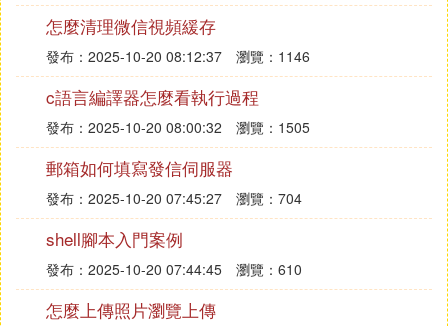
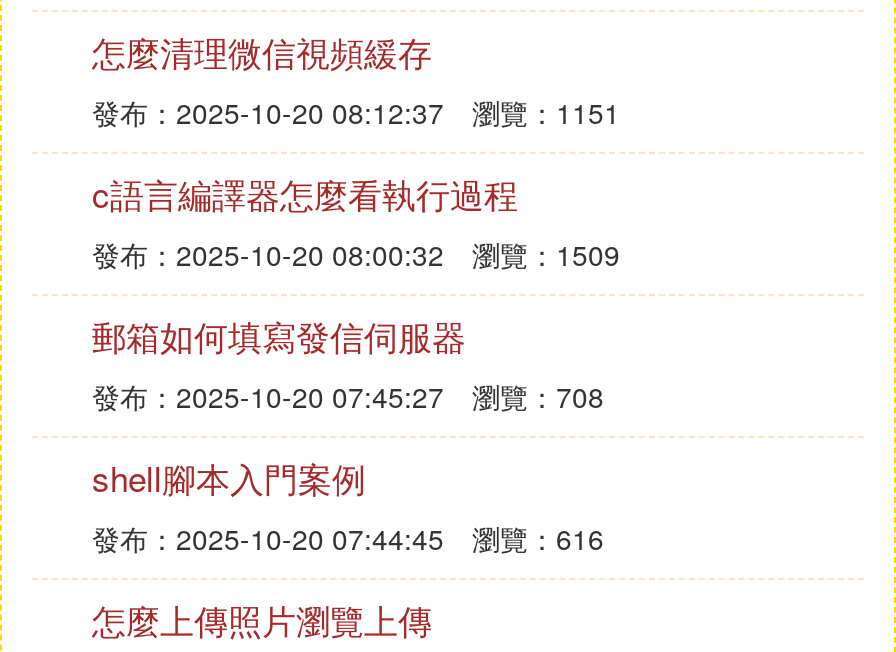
- 發布：2025-10-20 08:12:37 瀏覽：1146
+ 發布：2025-10-20 08:12:37 瀏覽：1151

- 發布：2025-10-20 08:00:32 瀏覽：1505
+ 發布：2025-10-20 08:00:32 瀏覽：1509

- 發布：2025-10-20 07:45:27 瀏覽：704
+ 發布：2025-10-20 07:45:27 瀏覽：708

- 發布：2025-10-20 07:44:45 瀏覽：610
+ 發布：2025-10-20 07:44:45 瀏覽：616
